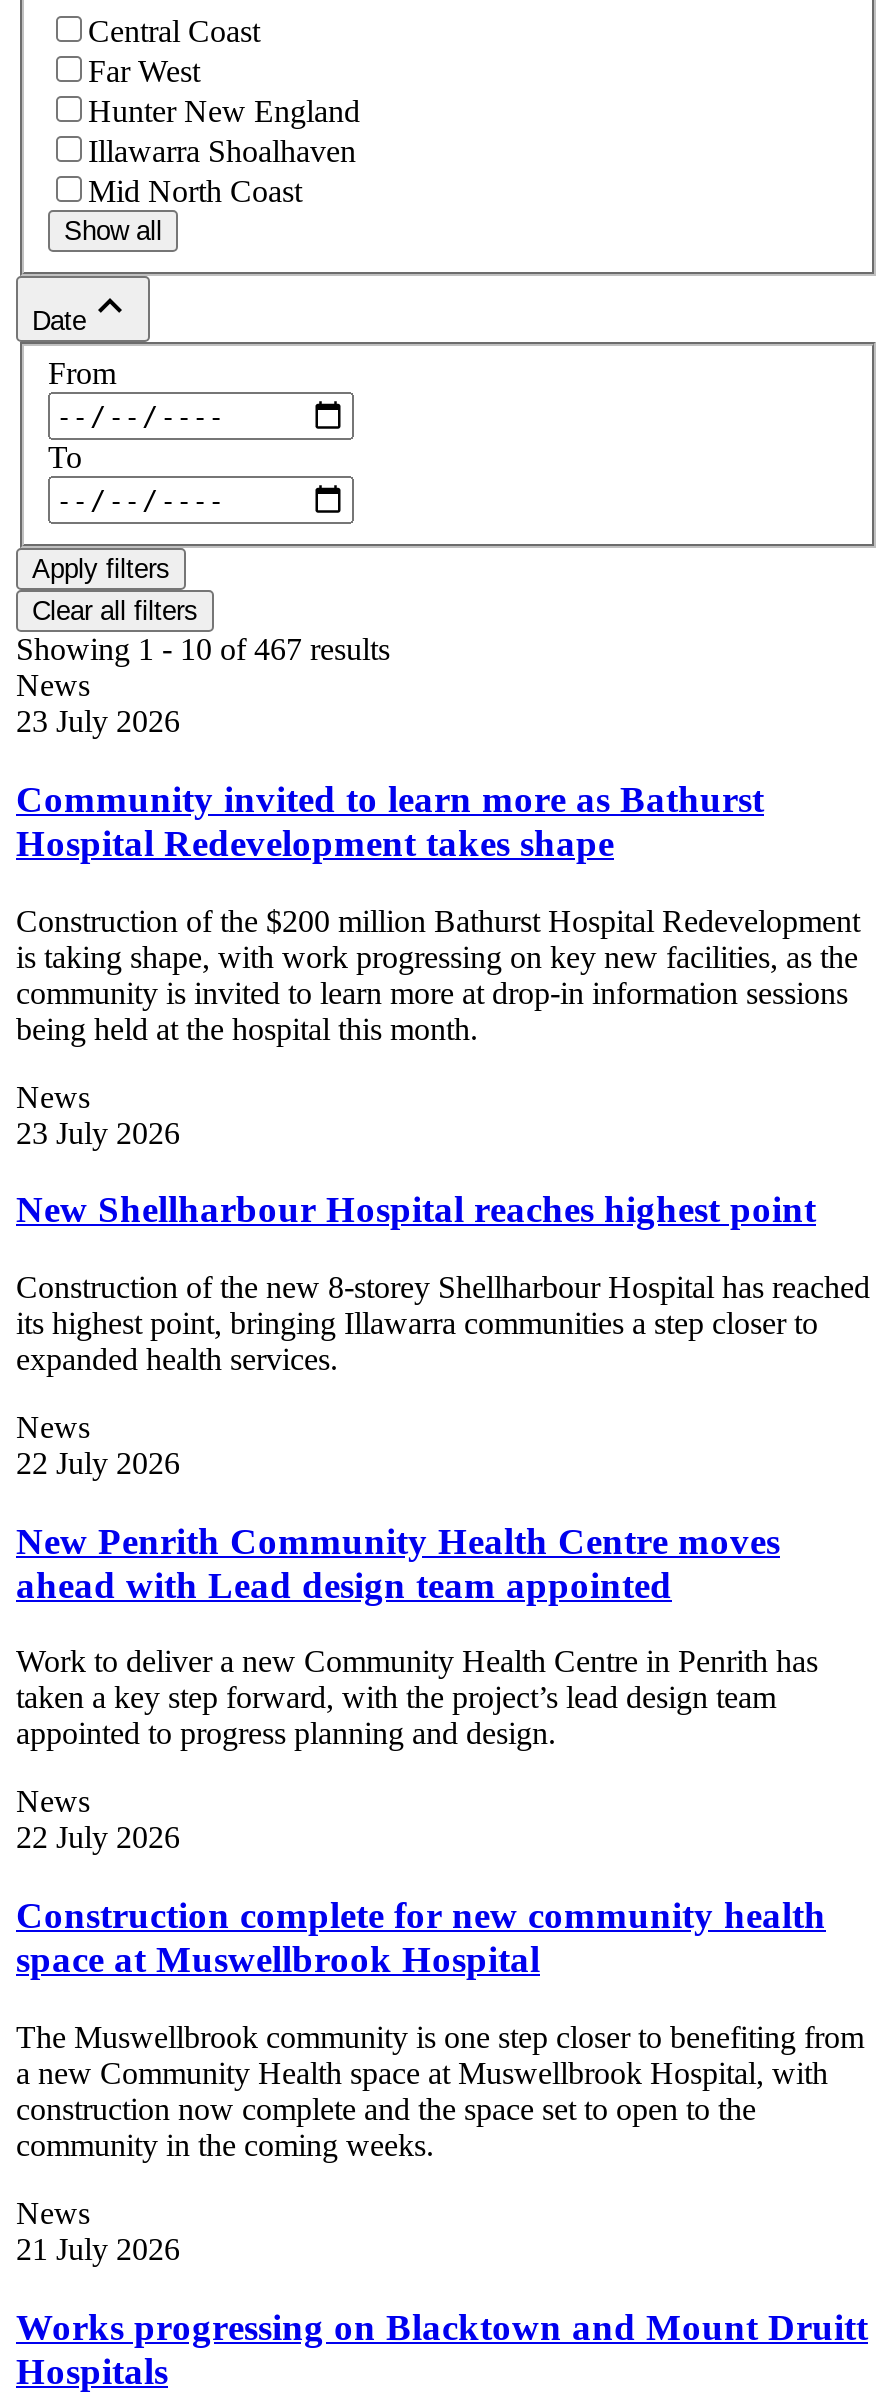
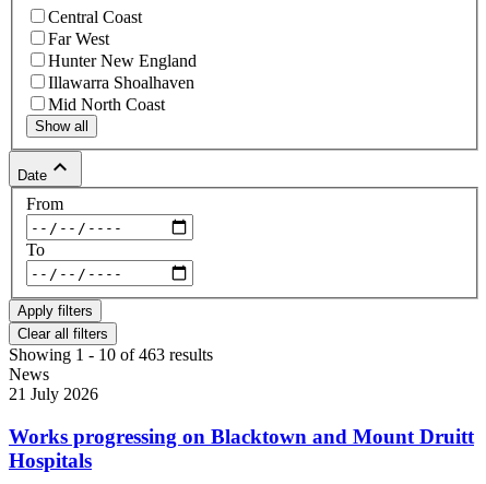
- Showing 1 - 10 of 467 results
- News
- 23 July 2026
- Community invited to learn more as Bathurst
- Hospital Redevelopment takes shape
- Construction of the $200 million Bathurst Hospital Redevelopment
- is taking shape, with work progressing on key new facilities, as the
- community is invited to learn more at drop-in information sessions
- being held at the hospital this month.
- News
- 23 July 2026
- New Shellharbour Hospital reaches highest point
- Construction of the new 8-storey Shellharbour Hospital has reached
- its highest point, bringing Illawarra communities a step closer to
- expanded health services.
- News
- 22 July 2026
- New Penrith Community Health Centre moves
- ahead with Lead design team appointed
- Work to deliver a new Community Health Centre in Penrith has
- taken a key step forward, with the project’s lead design team
- appointed to progress planning and design.
- News
- 22 July 2026
- Construction complete for new community health
- space at Muswellbrook Hospital
- The Muswellbrook community is one step closer to benefiting from
- a new Community Health space at Muswellbrook Hospital, with
- construction now complete and the space set to open to the
- community in the coming weeks.
+ Showing 1 - 10 of 463 results
